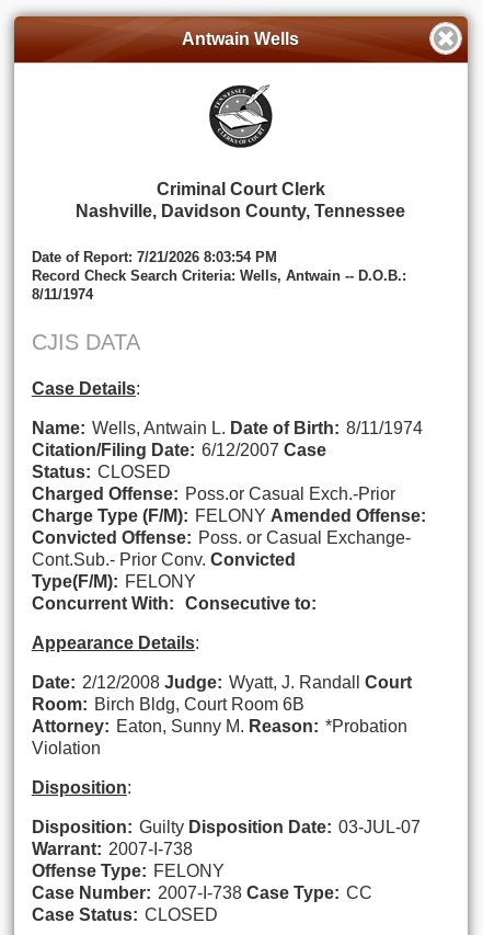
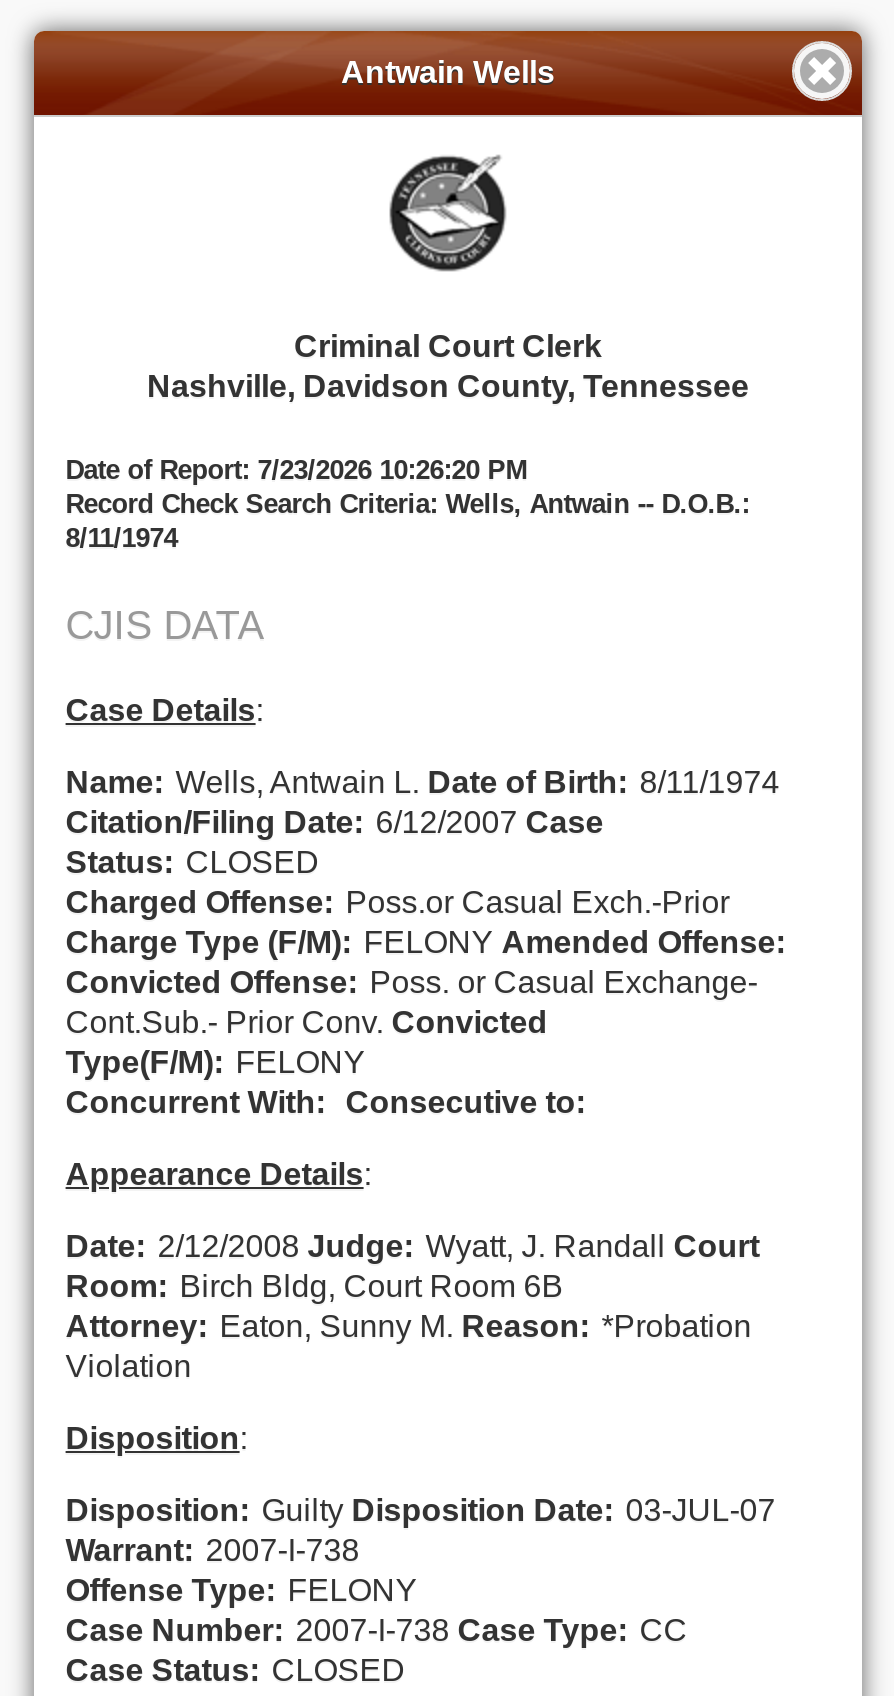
- Date of Report: 7/21/2026 8:03:54 PM
+ Date of Report: 7/23/2026 10:26:20 PM
